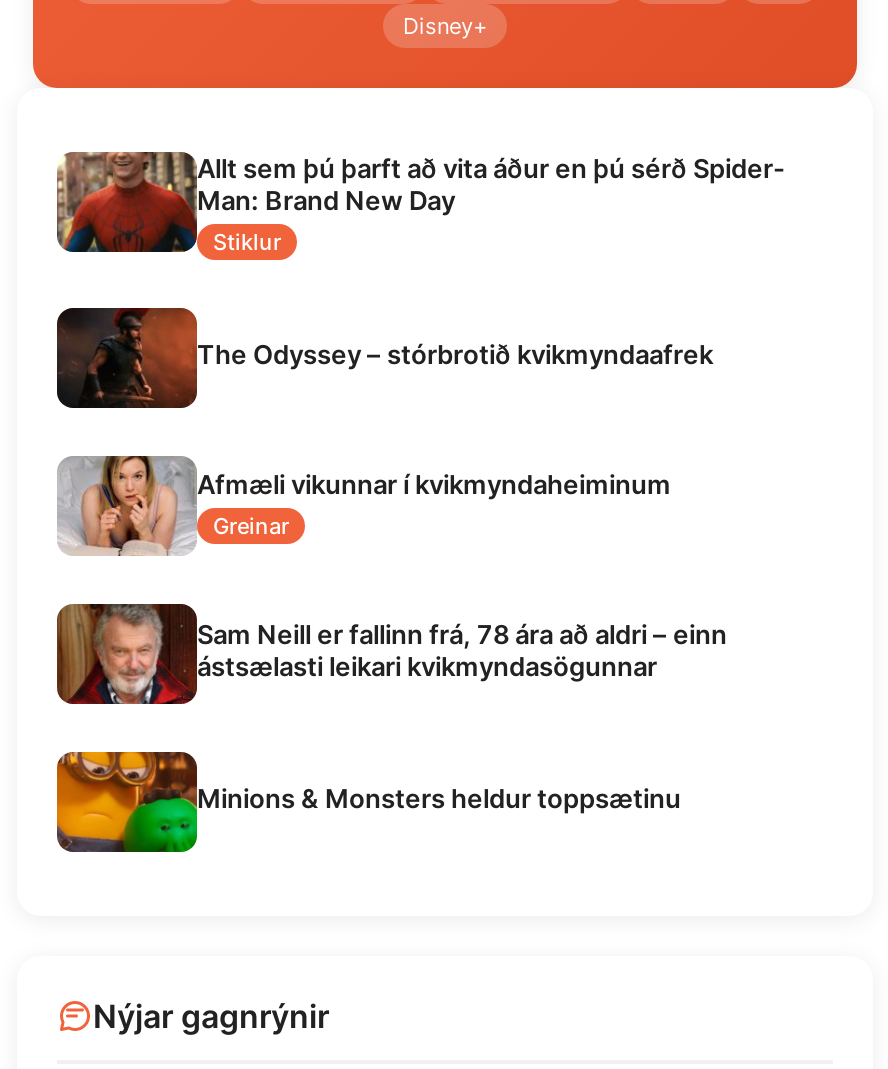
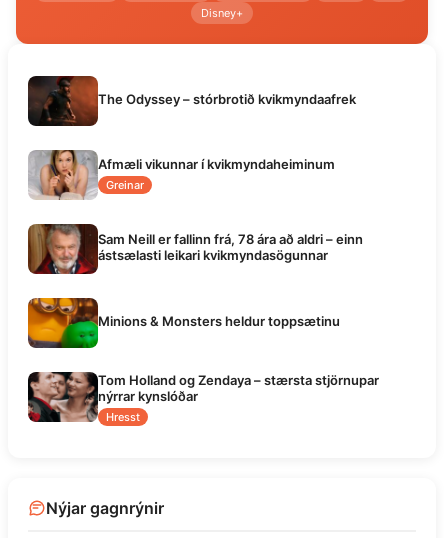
- [image]
- Allt sem þú þarft að vita áður en þú sérð Spider-
- Man: Brand New Day
- Stiklur

moved up: [image] | The Odyssey – stórbrotið kvikmyndaafrek | Afmæli vikunnar í kvikmyndaheiminum | Greinar | Sam Neill er fallinn frá, 78 ára að aldri – einn | ástsælasti leikari kvikmyndasögunnar | Minions & Monsters heldur toppsætinu

+ [image]
+ Tom Holland og Zendaya – stærsta stjörnupar
+ nýrrar kynslóðar
+ Hresst
